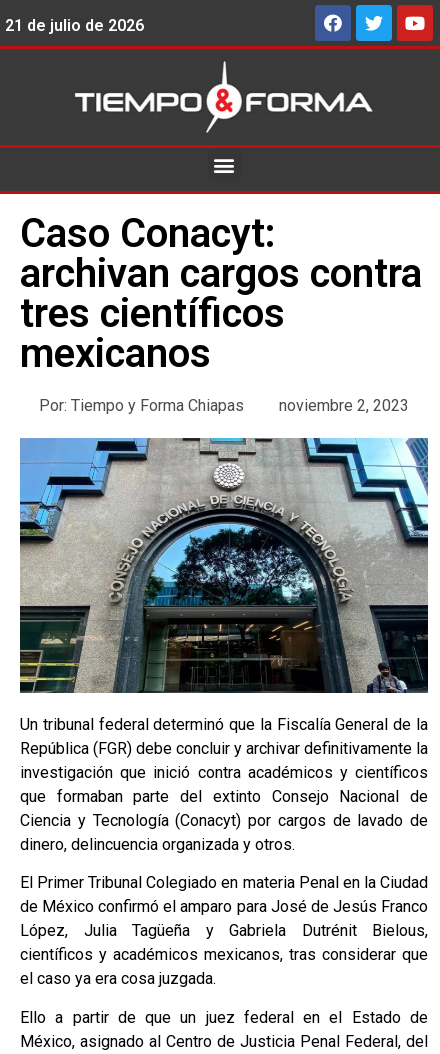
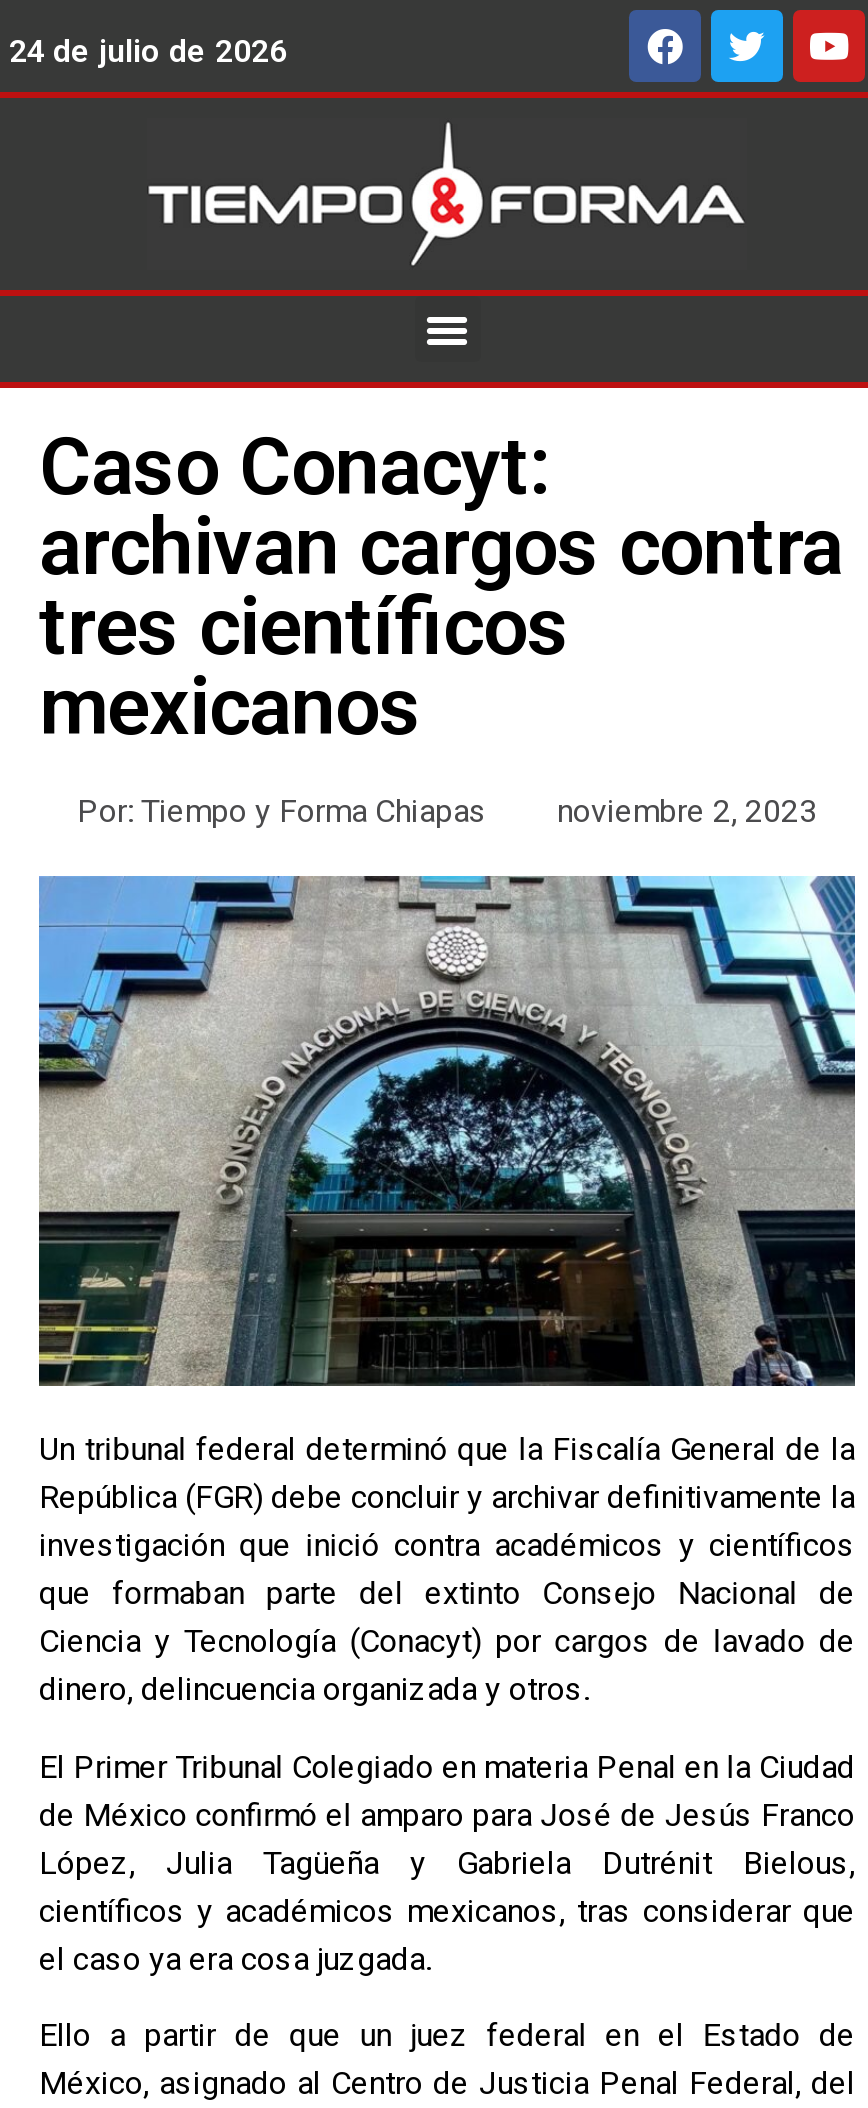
- 21 de julio de 2026
+ 24 de julio de 2026
